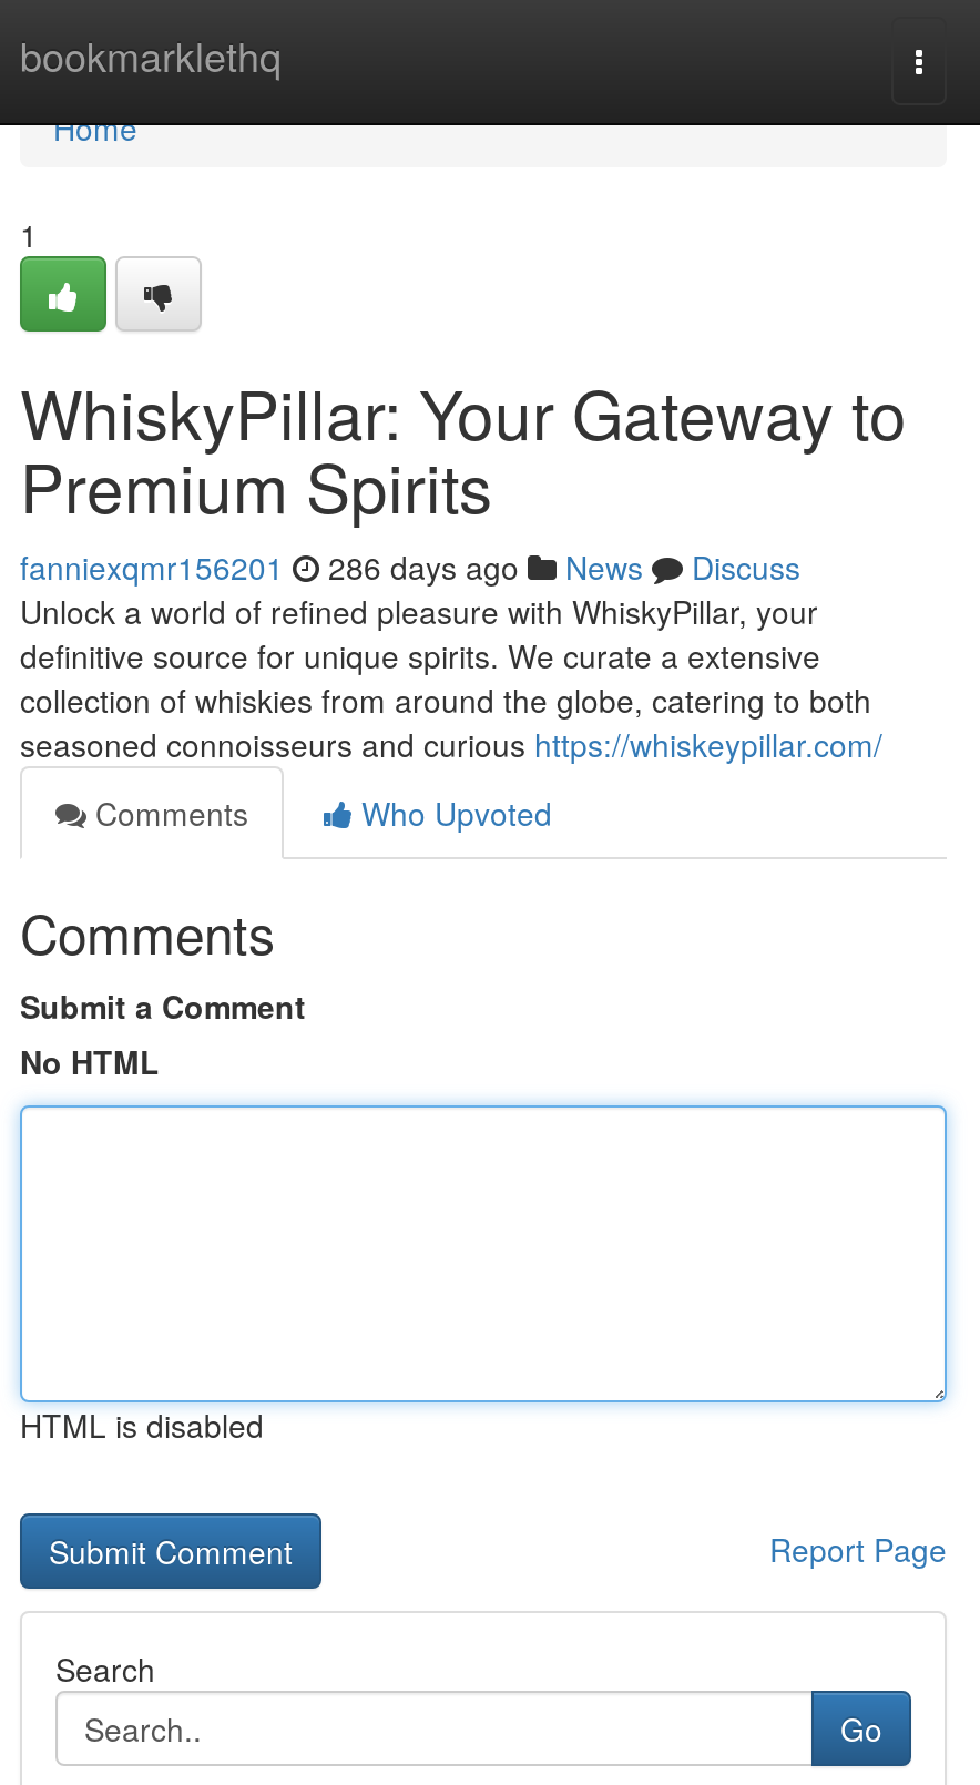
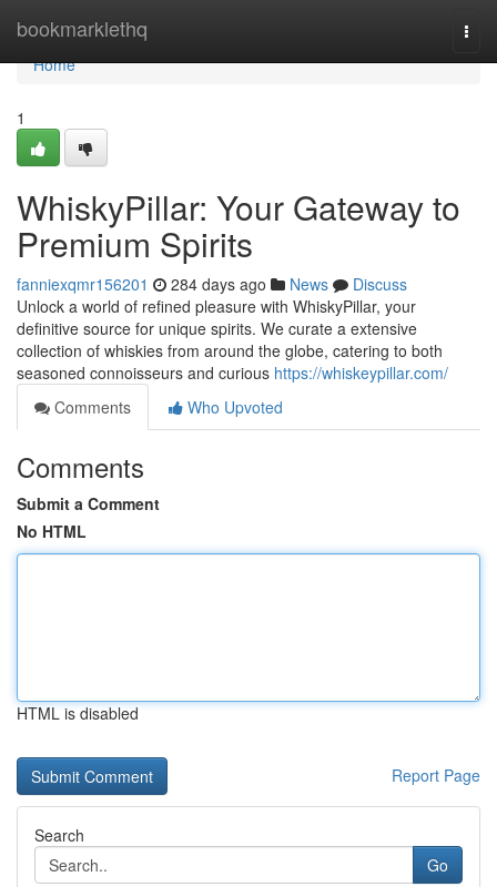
- fanniexqmr156201 286 days ago News Discuss
+ fanniexqmr156201 284 days ago News Discuss
